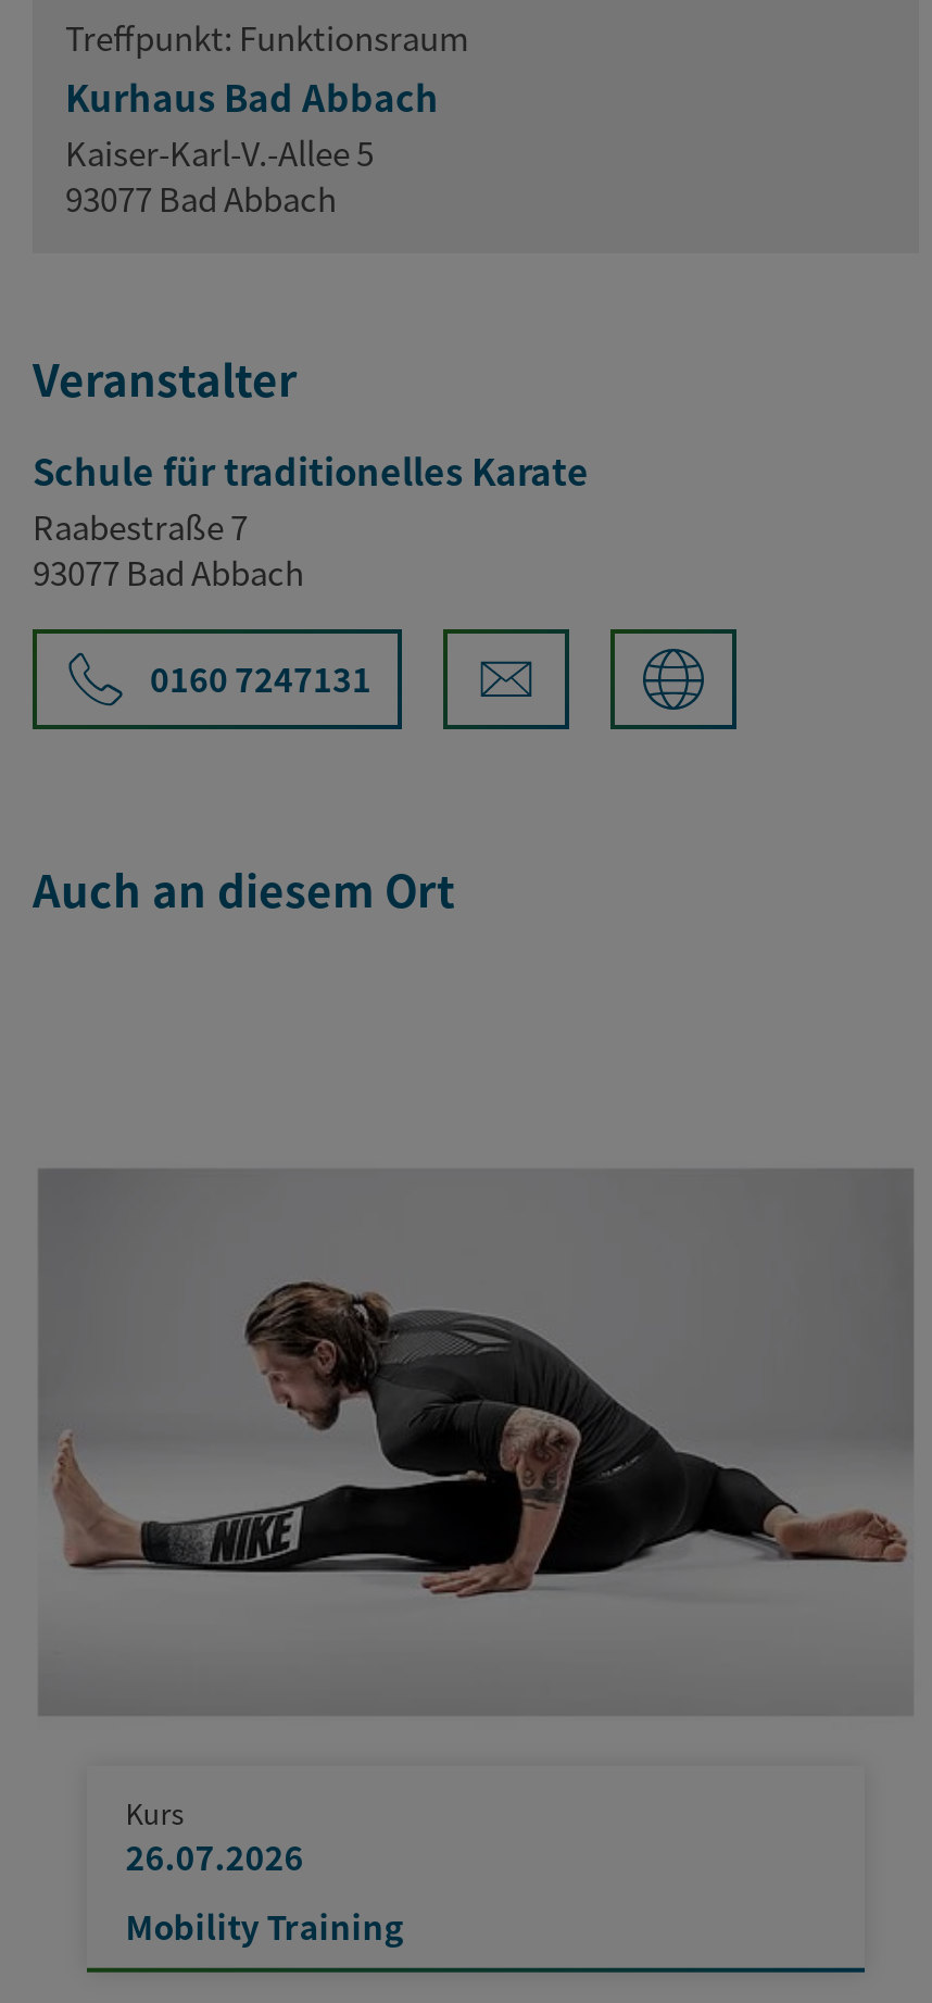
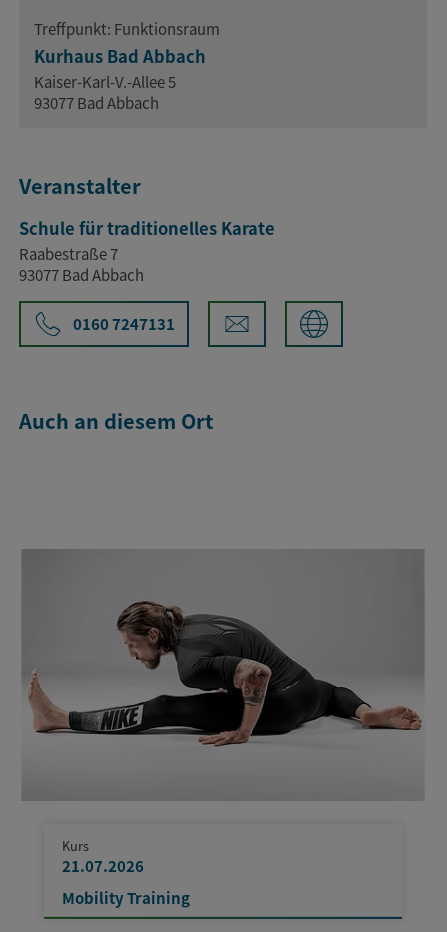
- 26.07.2026
+ 21.07.2026
